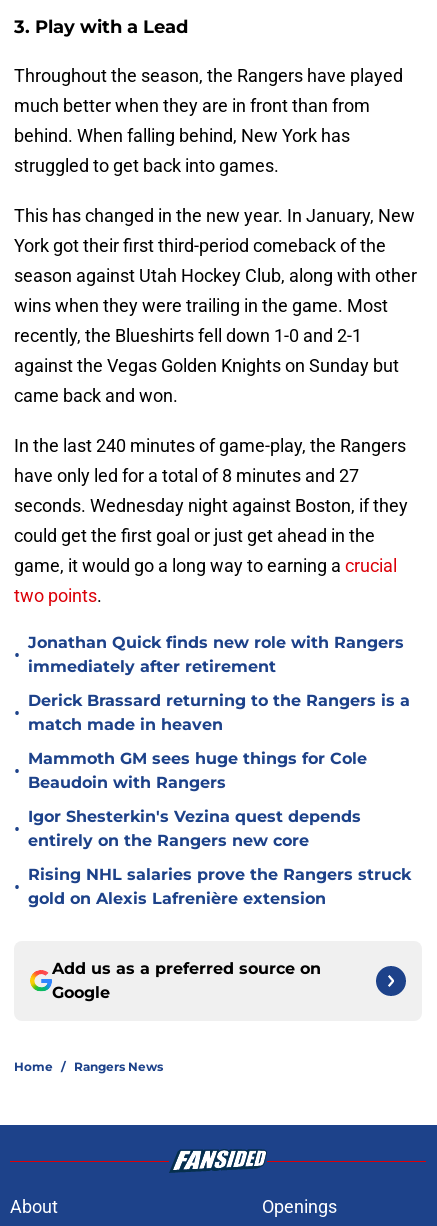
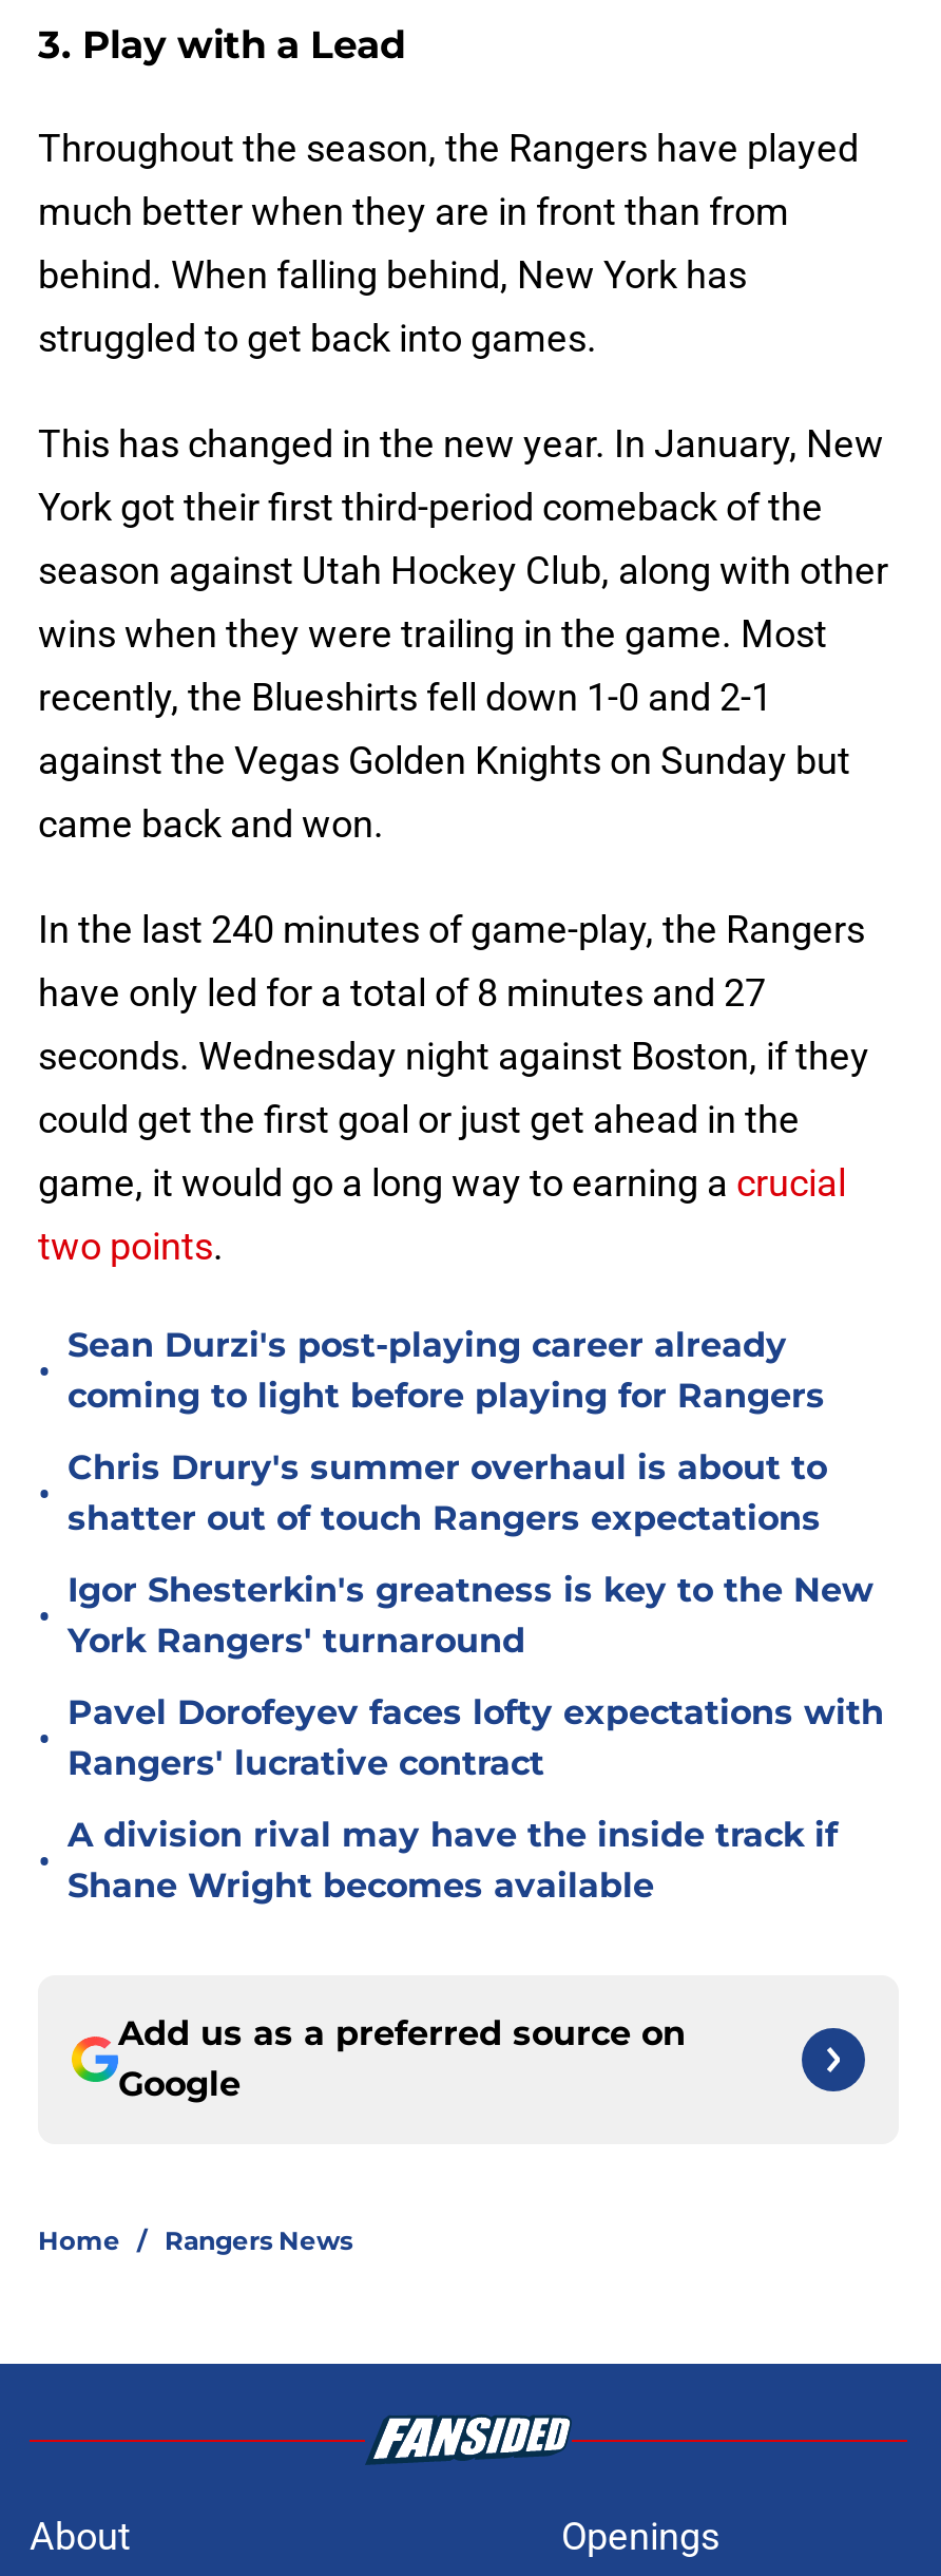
- Jonathan Quick finds new role with Rangers
- immediately after retirement
+ Sean Durzi's post-playing career already
+ coming to light before playing for Rangers

- Derick Brassard returning to the Rangers is a
- match made in heaven
+ Chris Drury's summer overhaul is about to
+ shatter out of touch Rangers expectations

- Mammoth GM sees huge things for Cole
- Beaudoin with Rangers
+ Igor Shesterkin's greatness is key to the New
+ York Rangers' turnaround

- Igor Shesterkin's Vezina quest depends
- entirely on the Rangers new core
+ Pavel Dorofeyev faces lofty expectations with
+ Rangers' lucrative contract

- Rising NHL salaries prove the Rangers struck
- gold on Alexis Lafrenière extension
+ A division rival may have the inside track if
+ Shane Wright becomes available
